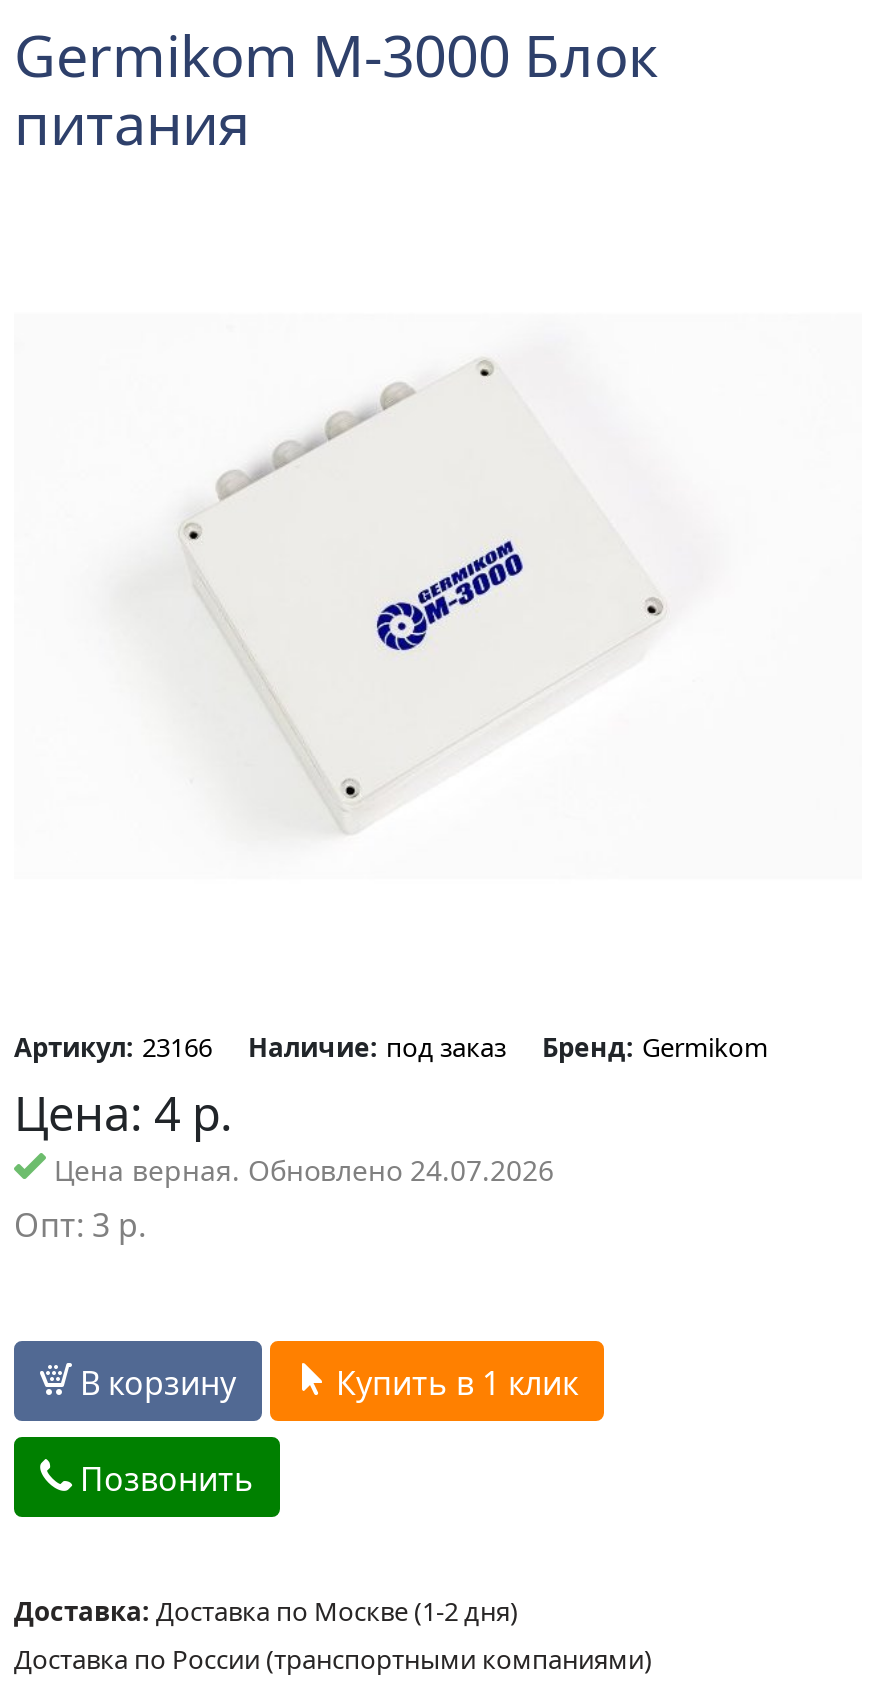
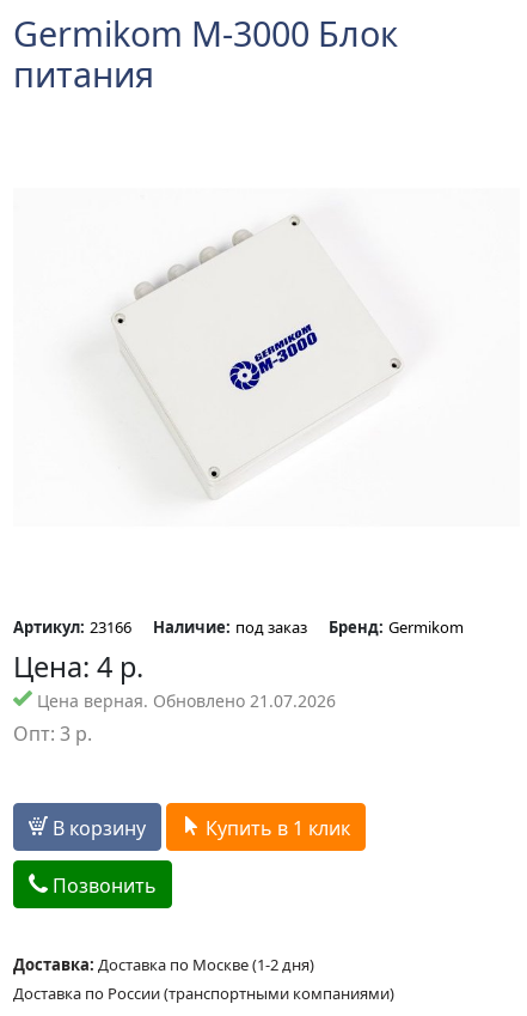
- Цена верная. Обновлено 24.07.2026
+ Цена верная. Обновлено 21.07.2026
